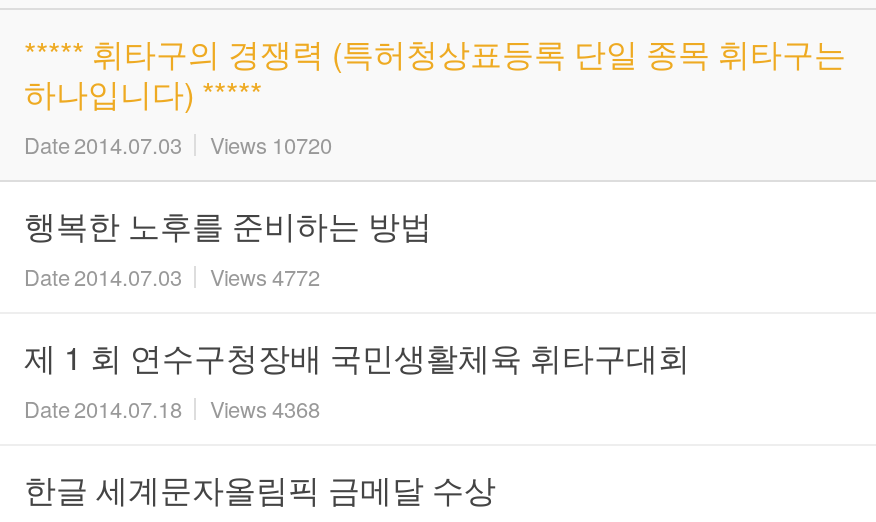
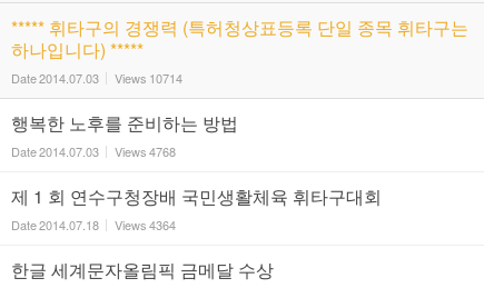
- Date 2014.07.03 Views 10720
+ Date 2014.07.03 Views 10714

- Date 2014.07.03 Views 4772
+ Date 2014.07.03 Views 4768

- Date 2014.07.18 Views 4368
+ Date 2014.07.18 Views 4364
